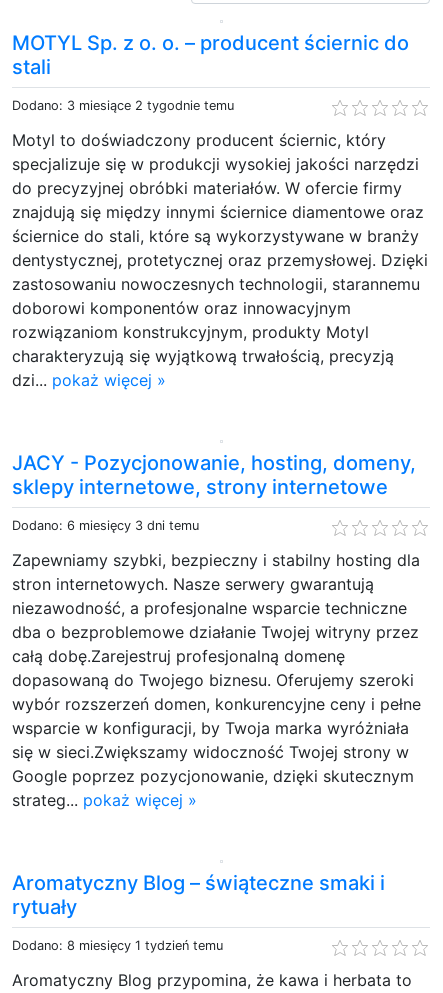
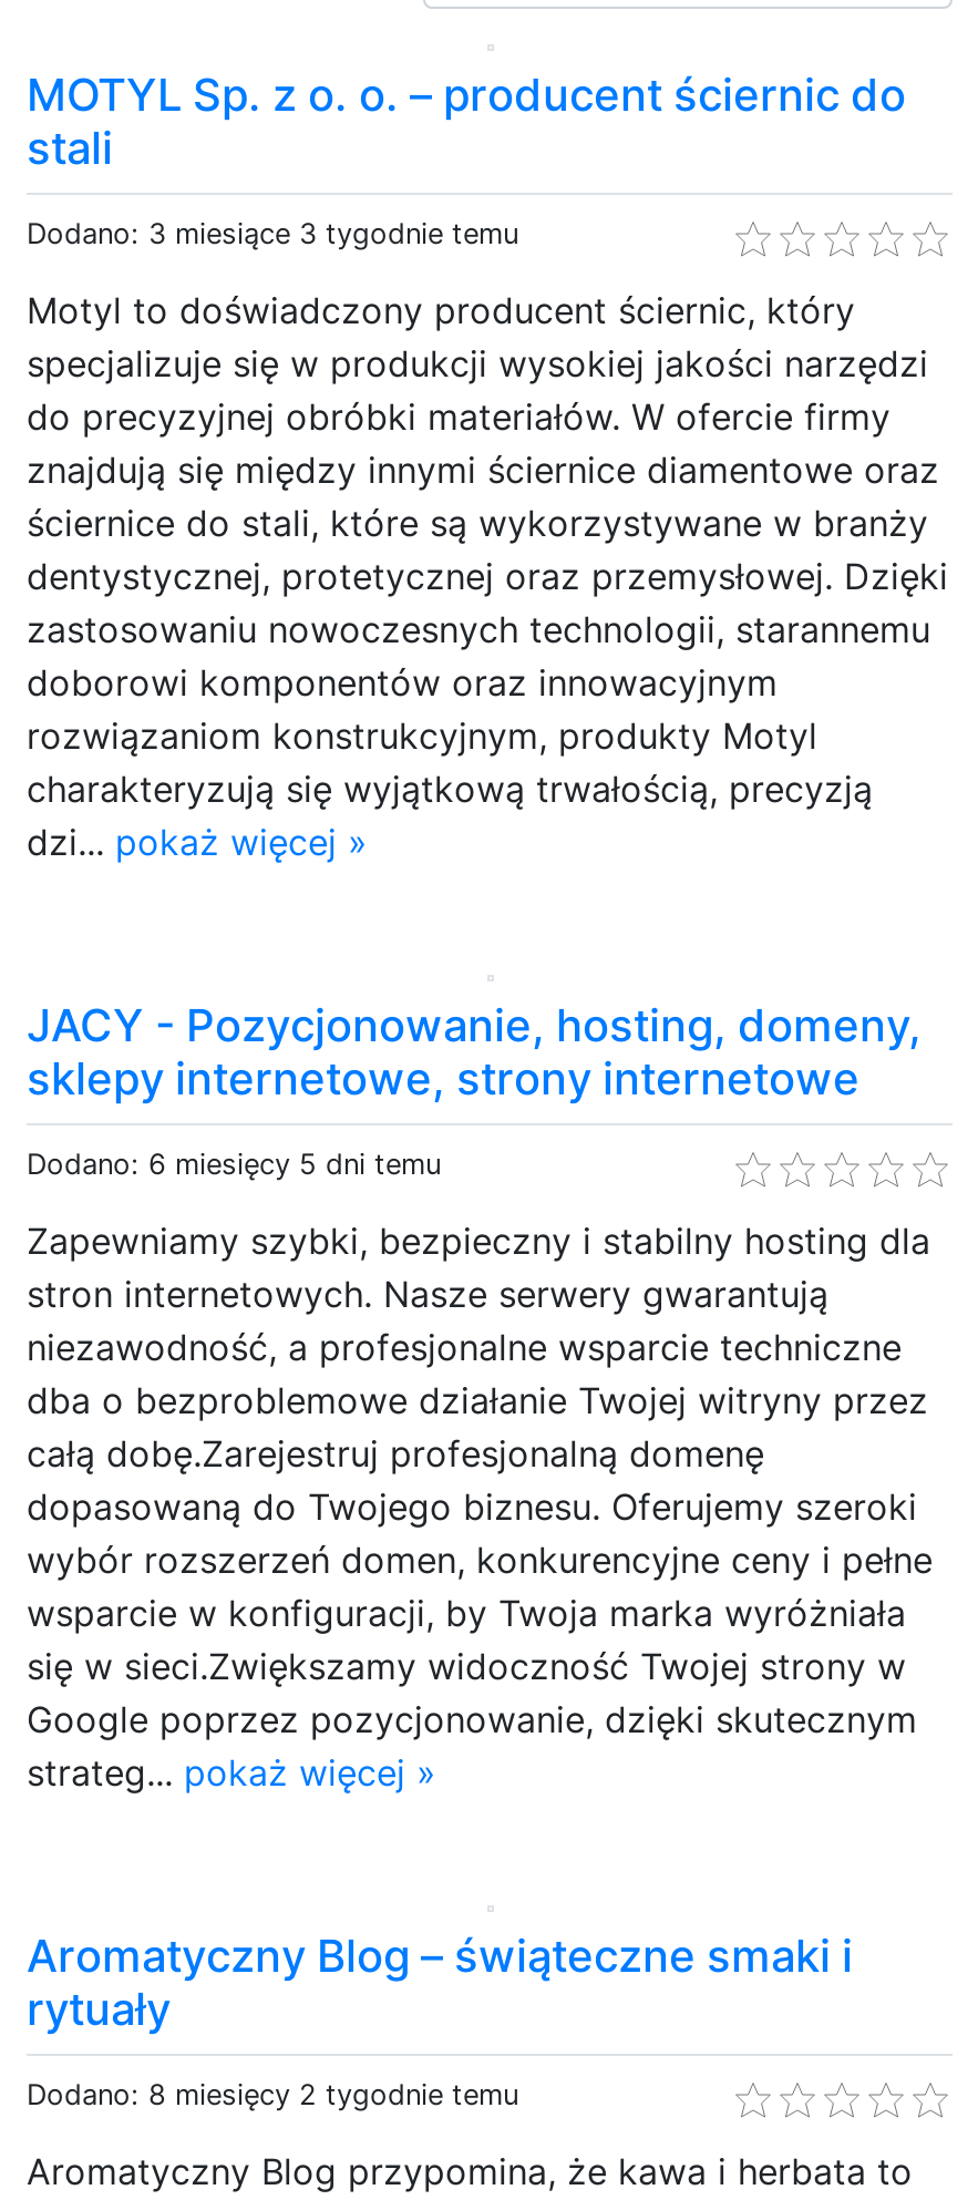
- Dodano: 3 miesiące 2 tygodnie temu
+ Dodano: 3 miesiące 3 tygodnie temu

- Dodano: 6 miesięcy 3 dni temu
+ Dodano: 6 miesięcy 5 dni temu

- Dodano: 8 miesięcy 1 tydzień temu
+ Dodano: 8 miesięcy 2 tygodnie temu
